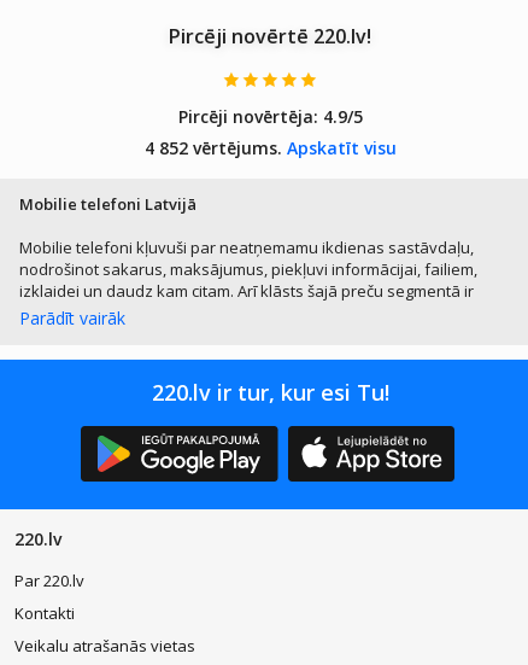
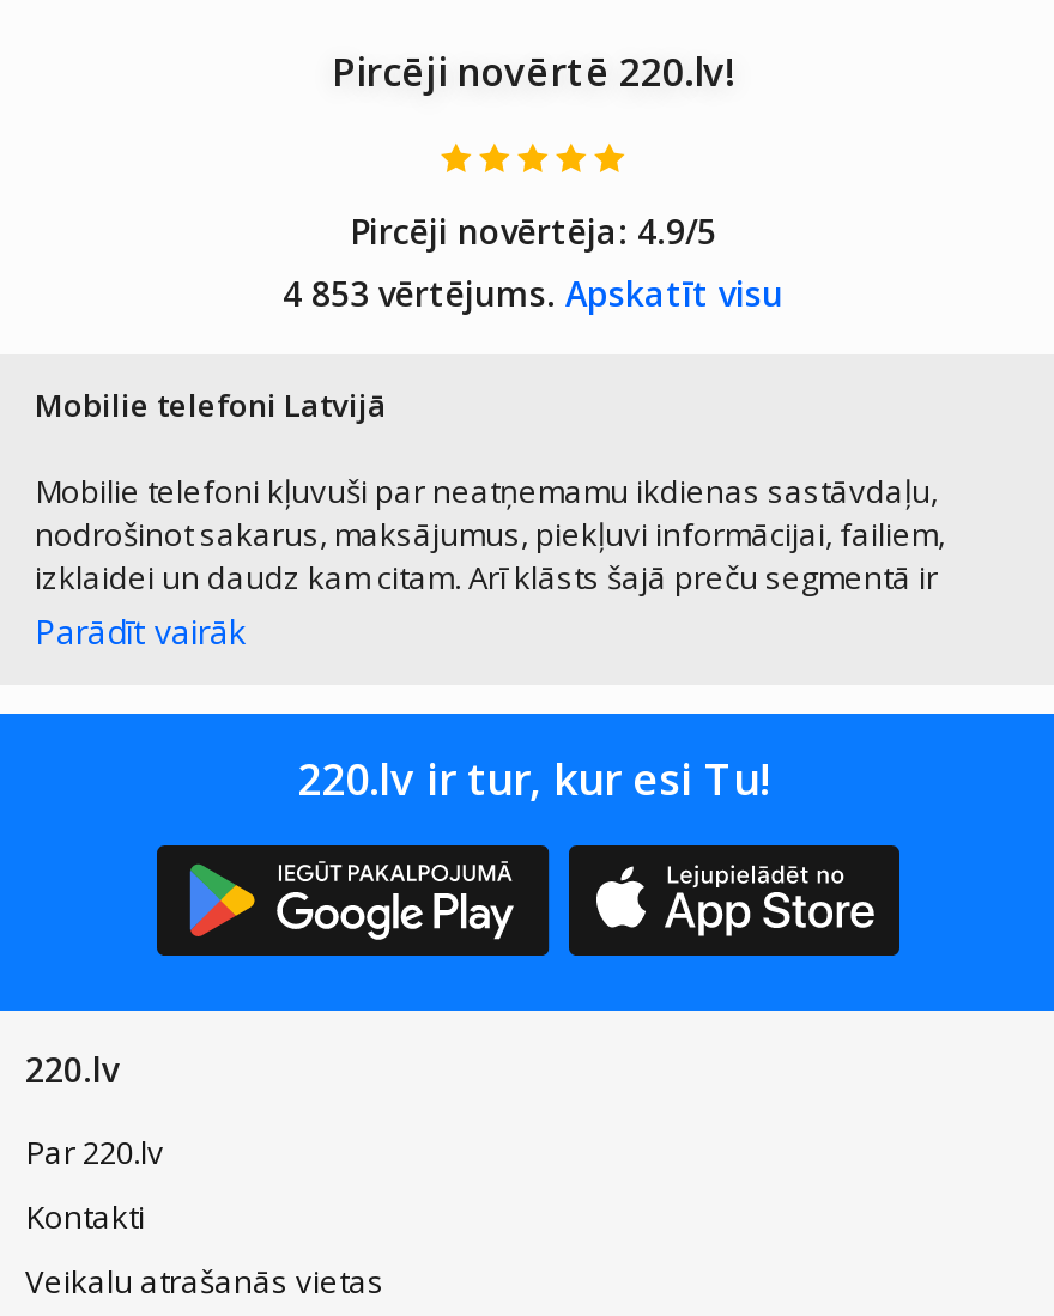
- 4 852 vērtējums. Apskatīt visu
+ 4 853 vērtējums. Apskatīt visu
